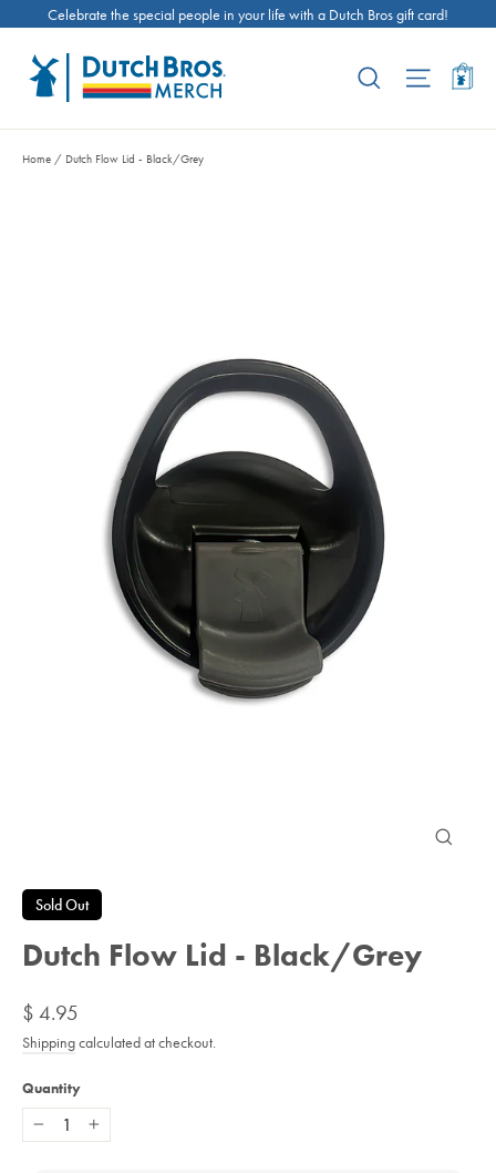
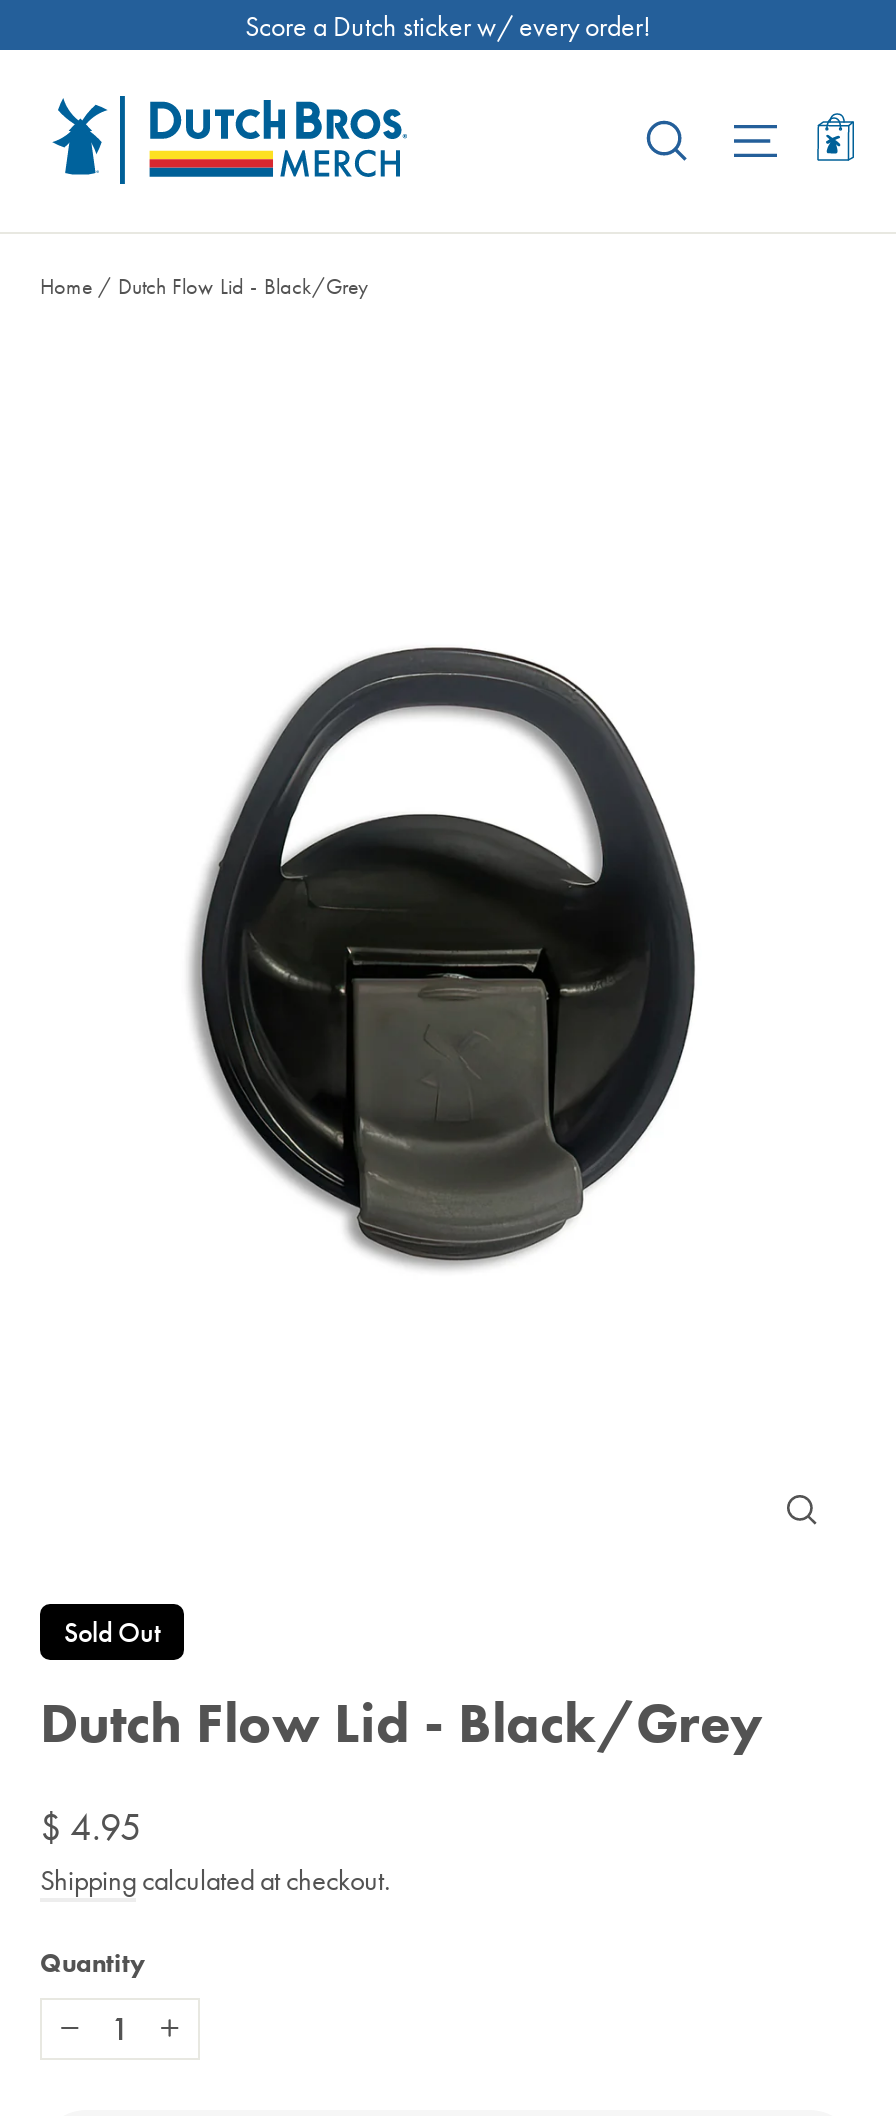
- Celebrate the special people in your life with a Dutch Bros gift card!
+ Score a Dutch sticker w/ every order!
